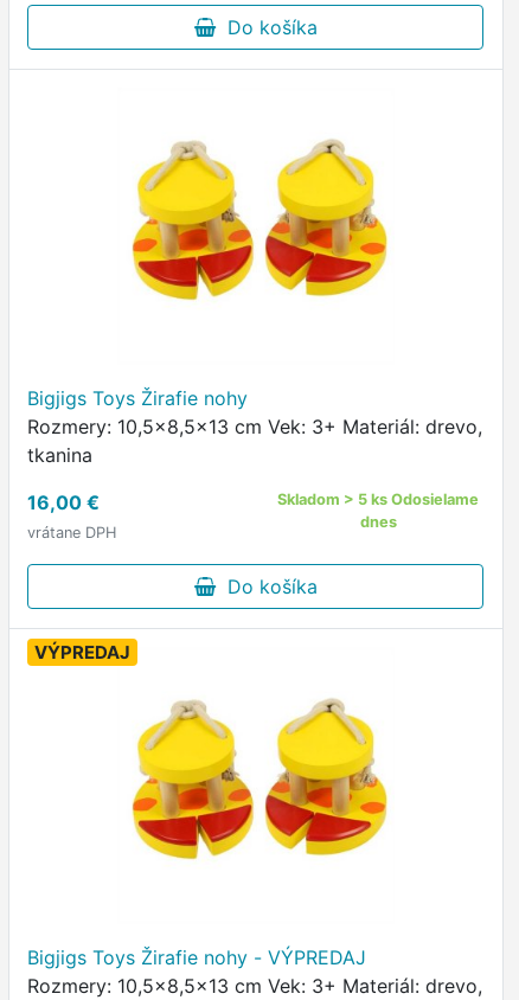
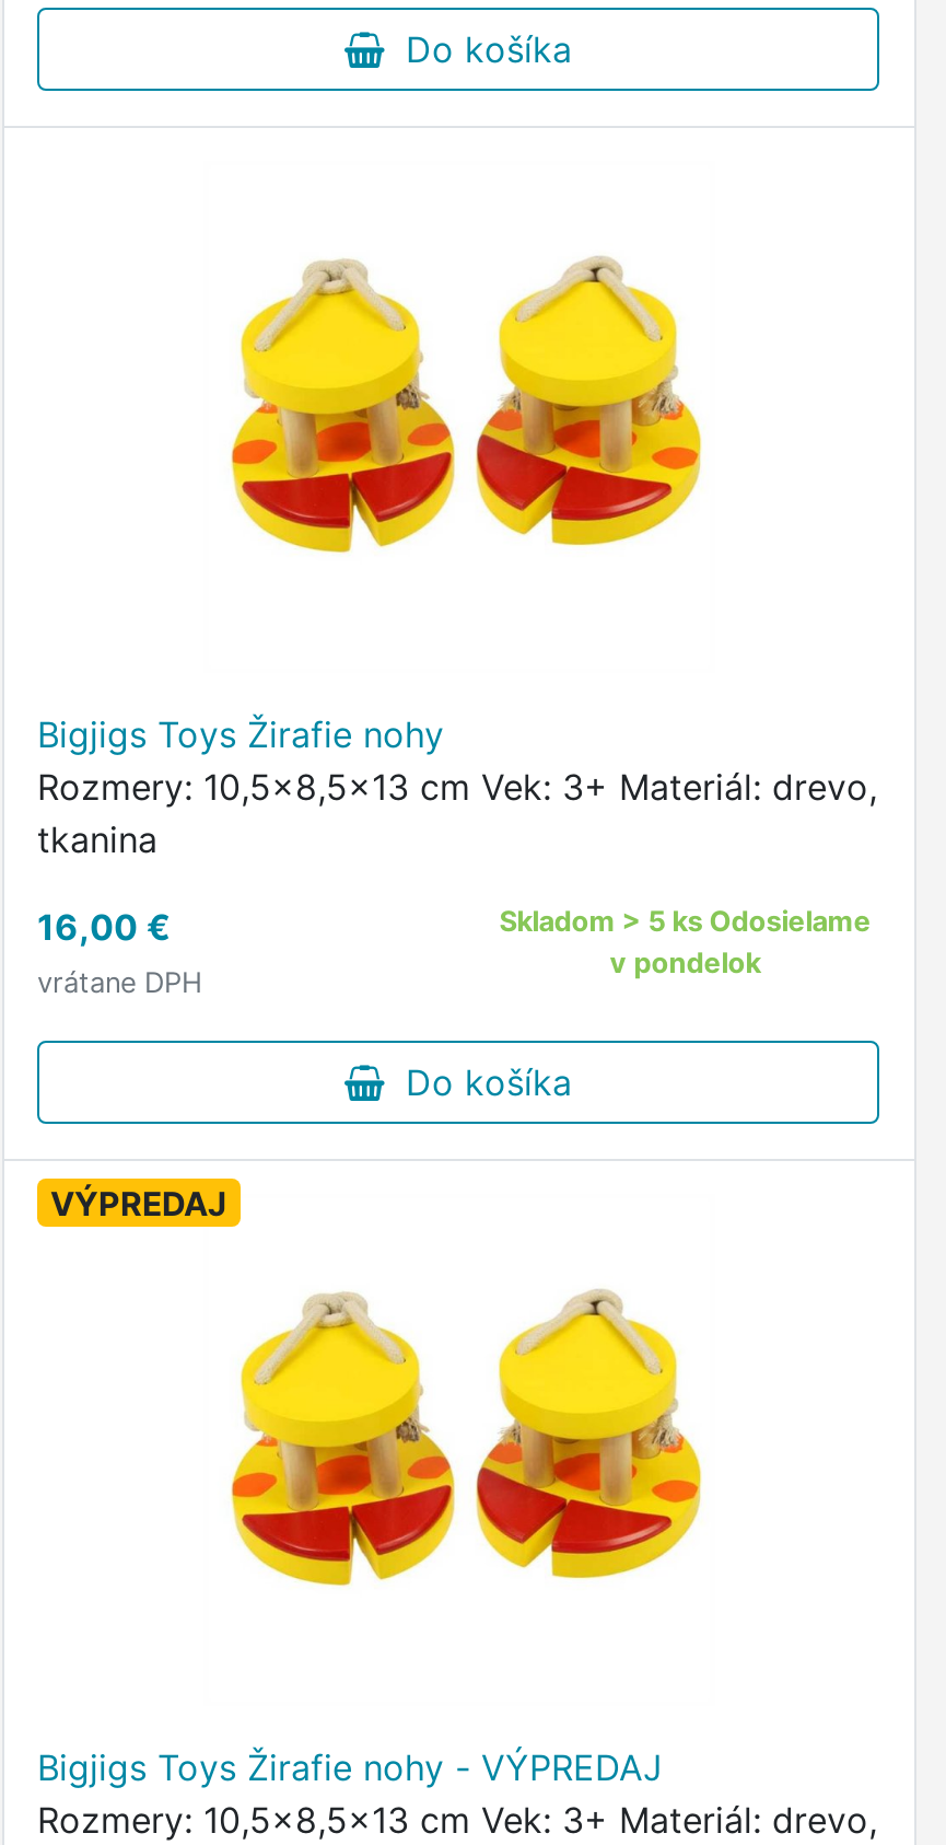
- dnes
+ v pondelok
